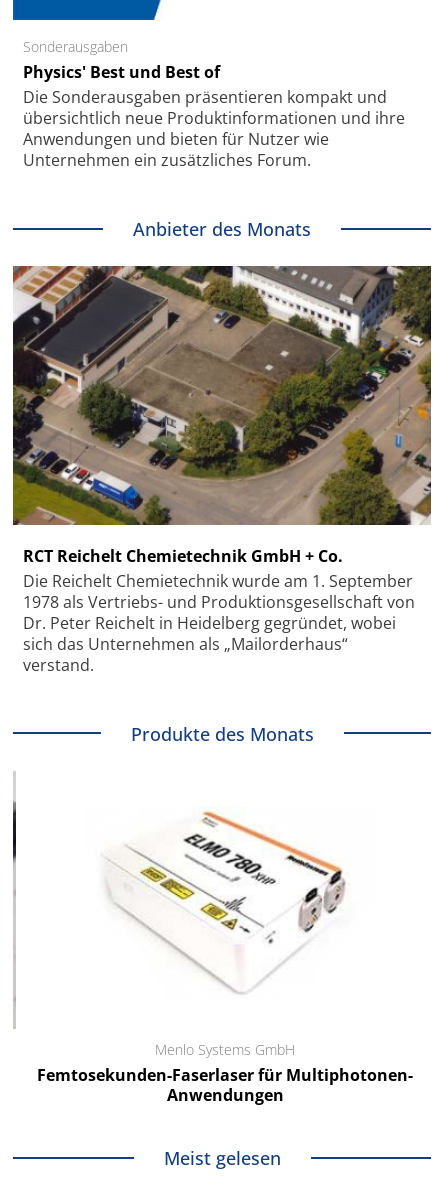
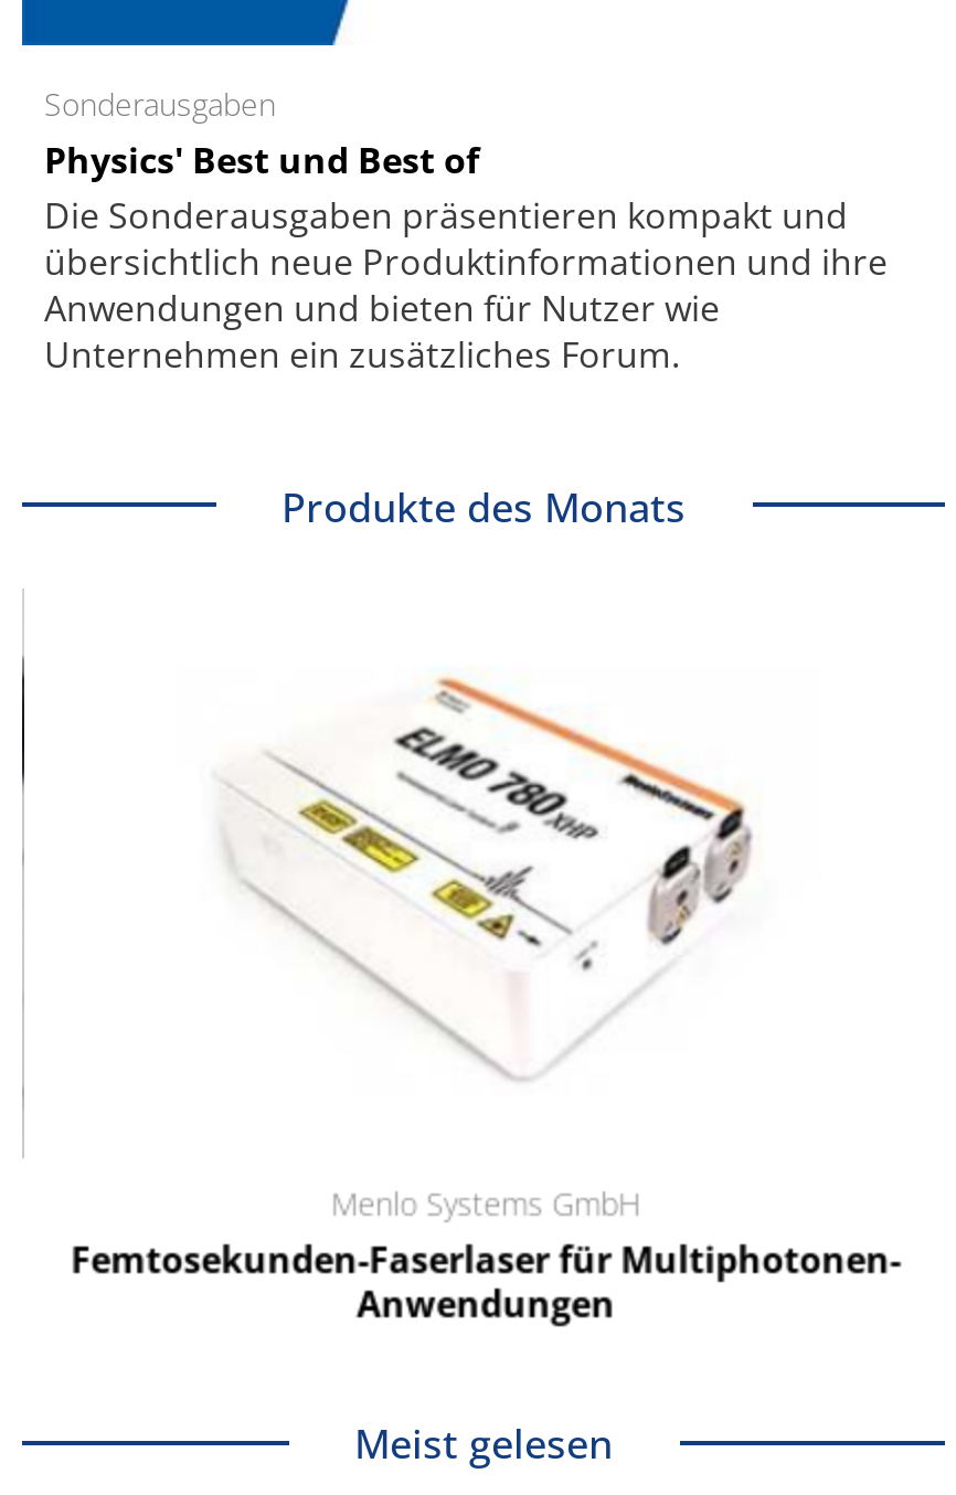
- Anbieter des Monats

- [image]
- RCT Reichelt Chemietechnik GmbH + Co.
- Die Reichelt Chemietechnik wurde am 1. September
- 1978 als Vertriebs- und Produktionsgesellschaft von
- Dr. Peter Reichelt in Heidelberg gegründet, wobei
- sich das Unternehmen als „Mailorderhaus“
- verstand.
